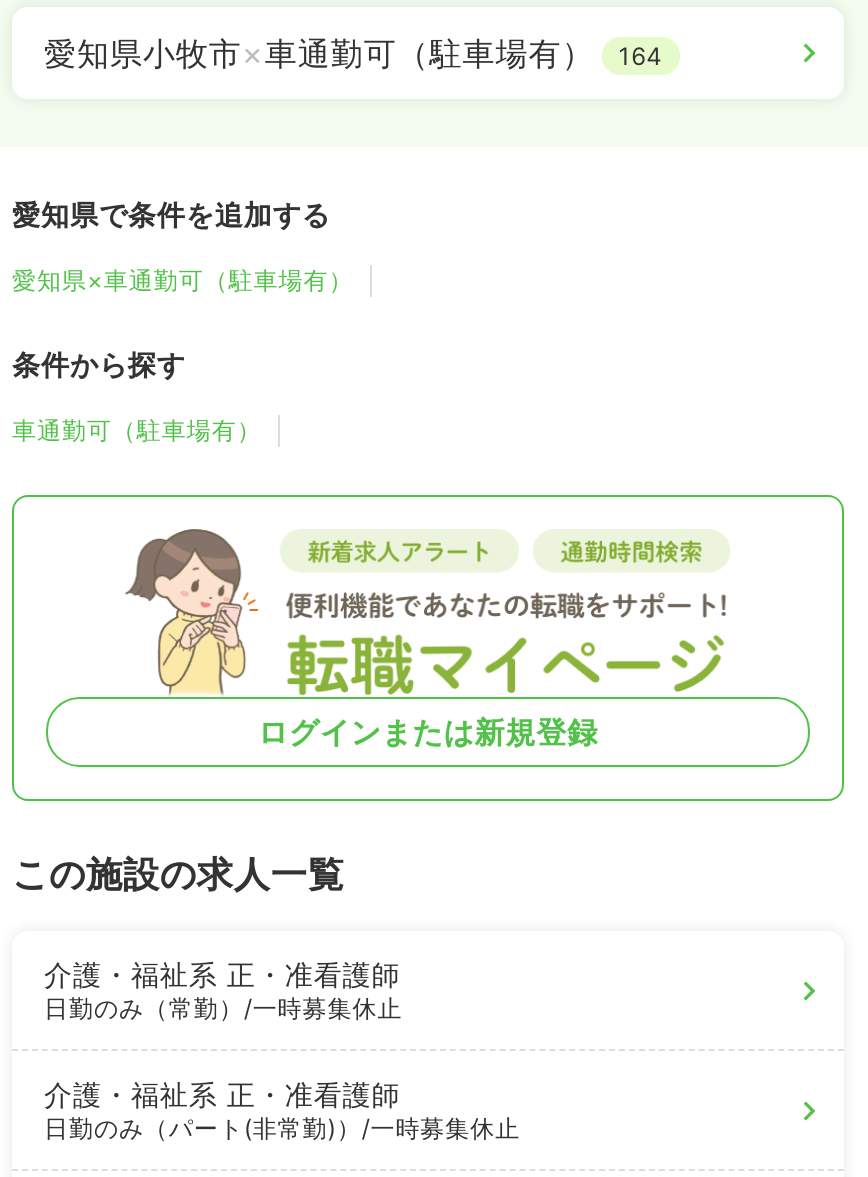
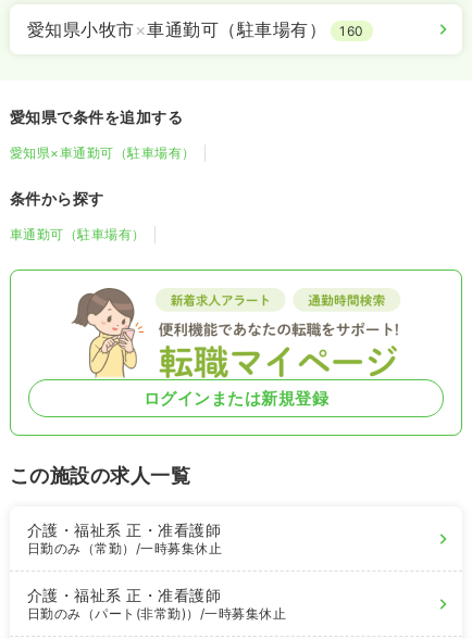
- 愛知県小牧市×車通勤可（駐車場有） 164
+ 愛知県小牧市×車通勤可（駐車場有） 160
